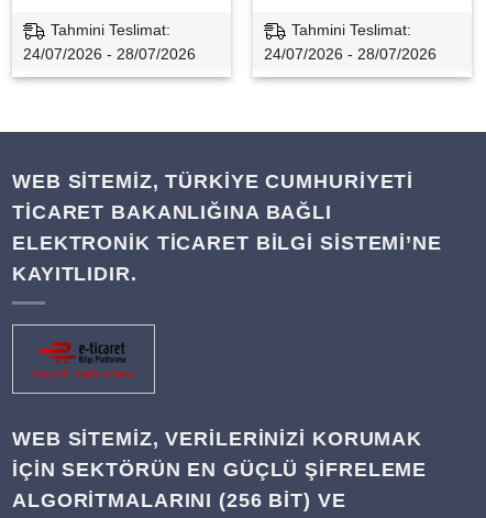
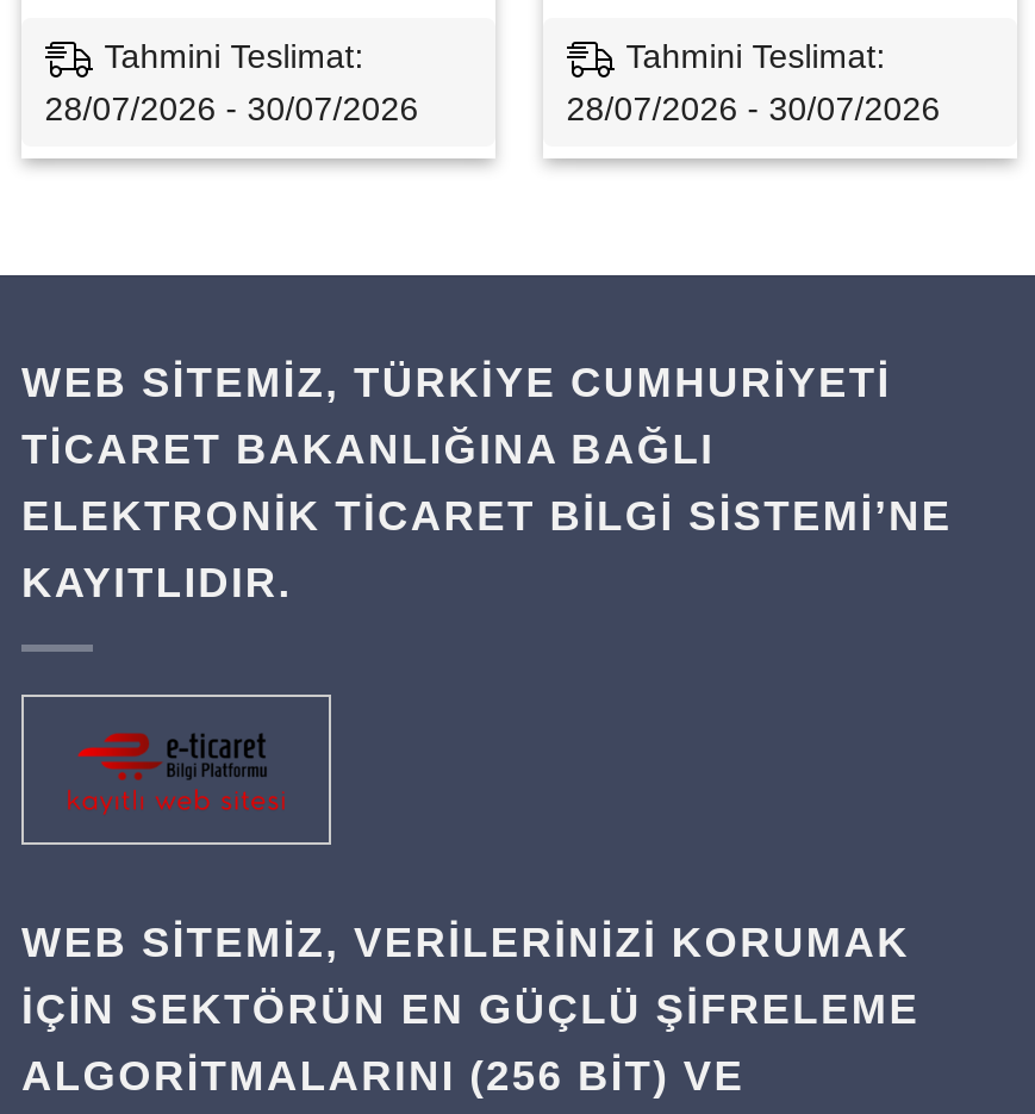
- 24/07/2026 - 28/07/2026
+ 28/07/2026 - 30/07/2026

- 24/07/2026 - 28/07/2026
+ 28/07/2026 - 30/07/2026
